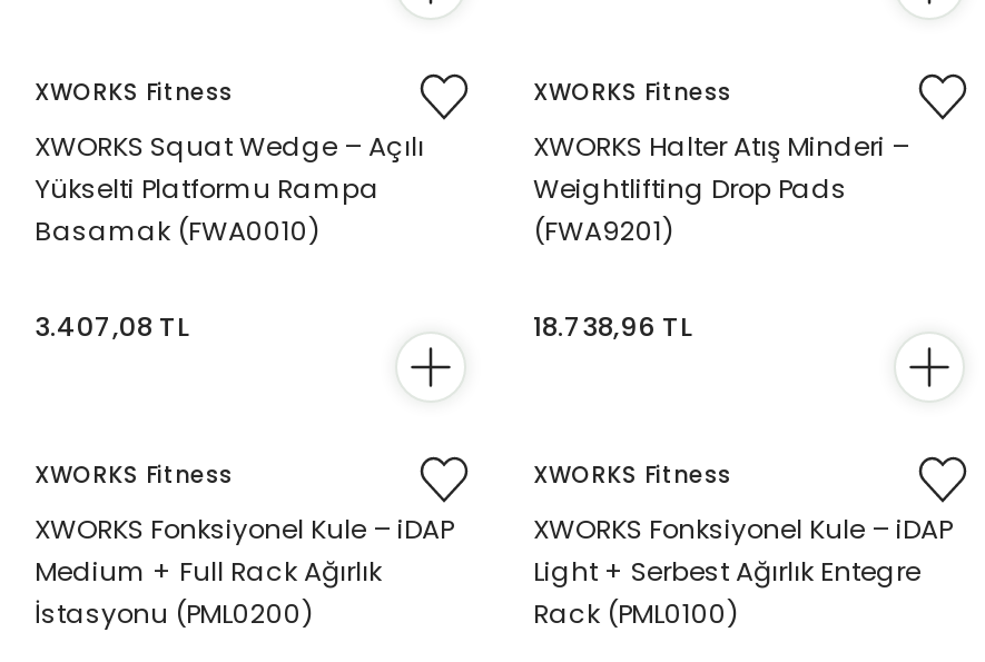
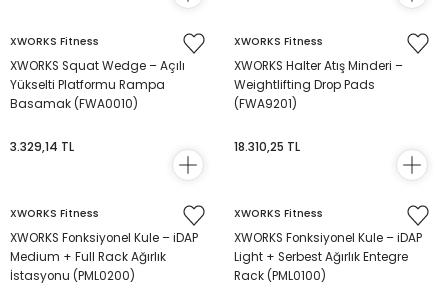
- 3.407,08 TL
+ 3.329,14 TL

- 18.738,96 TL
+ 18.310,25 TL
